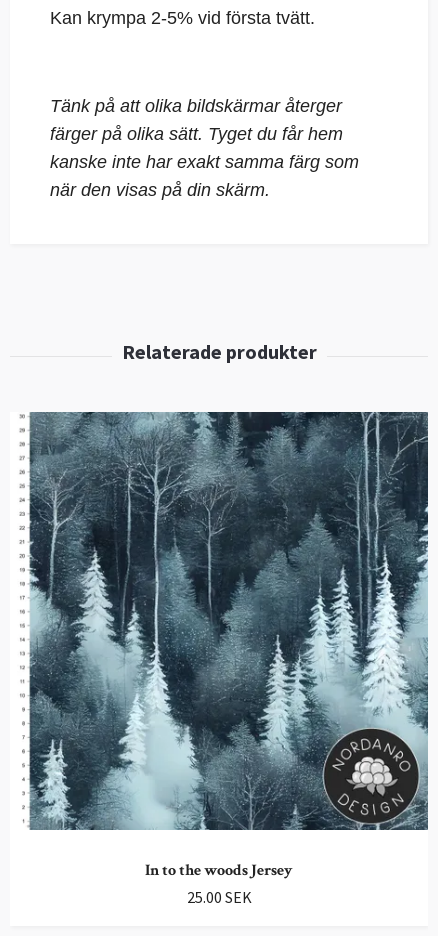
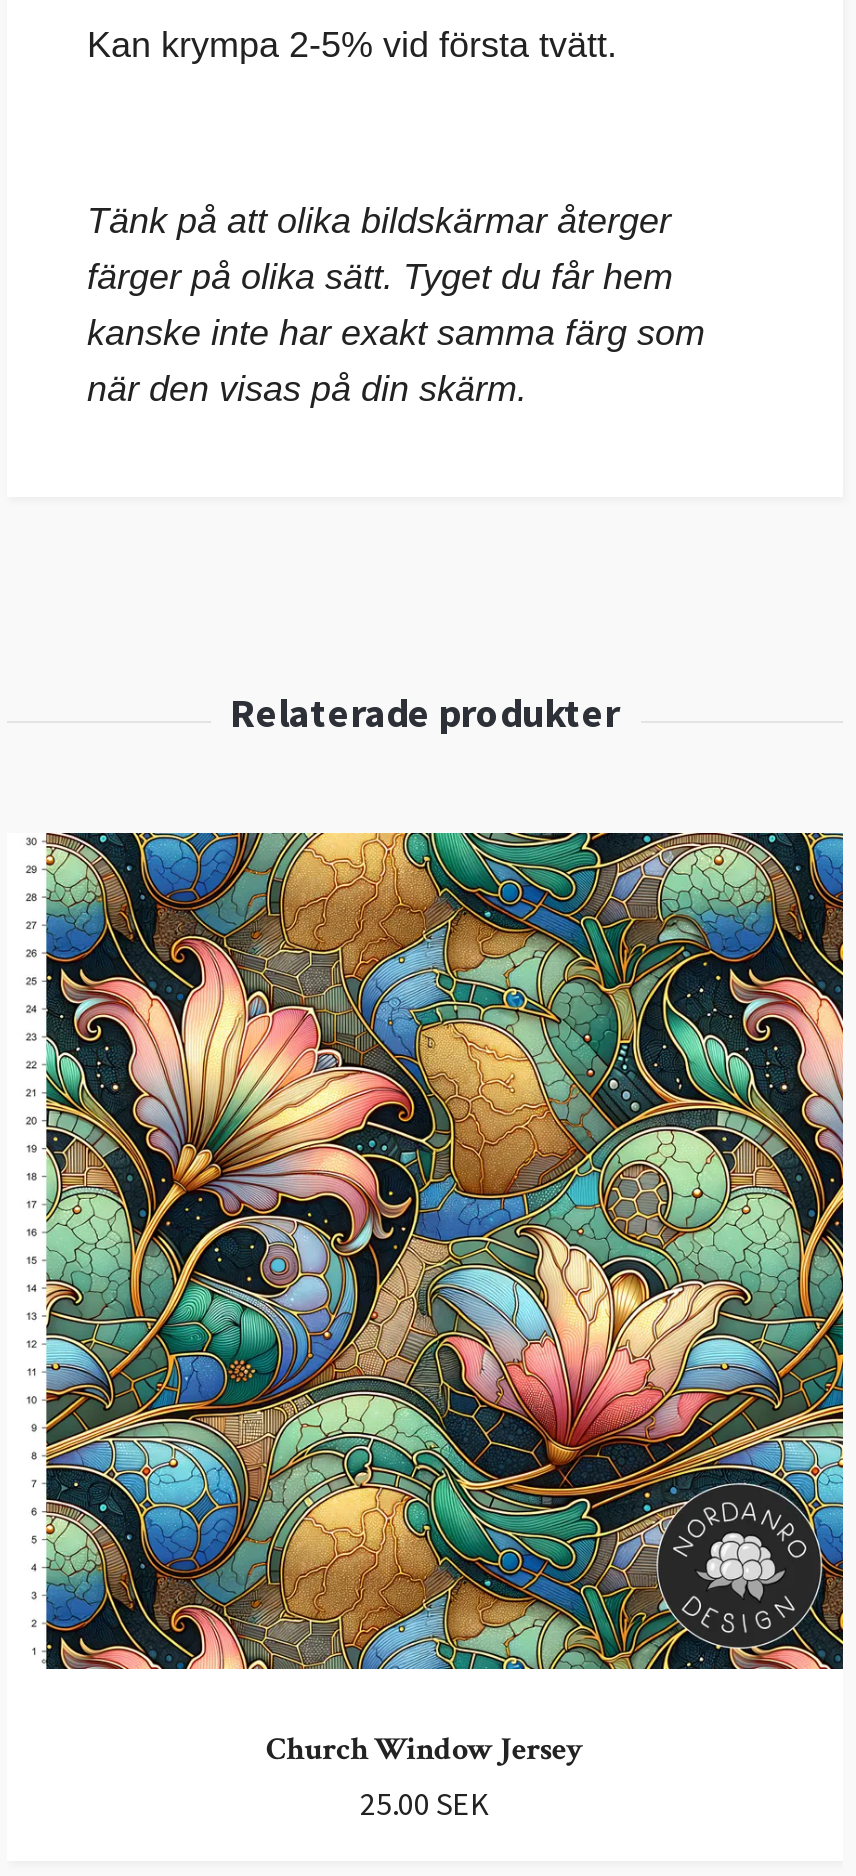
- [image]
- In to the woods Jersey
+ [image]
+ Church Window Jersey
